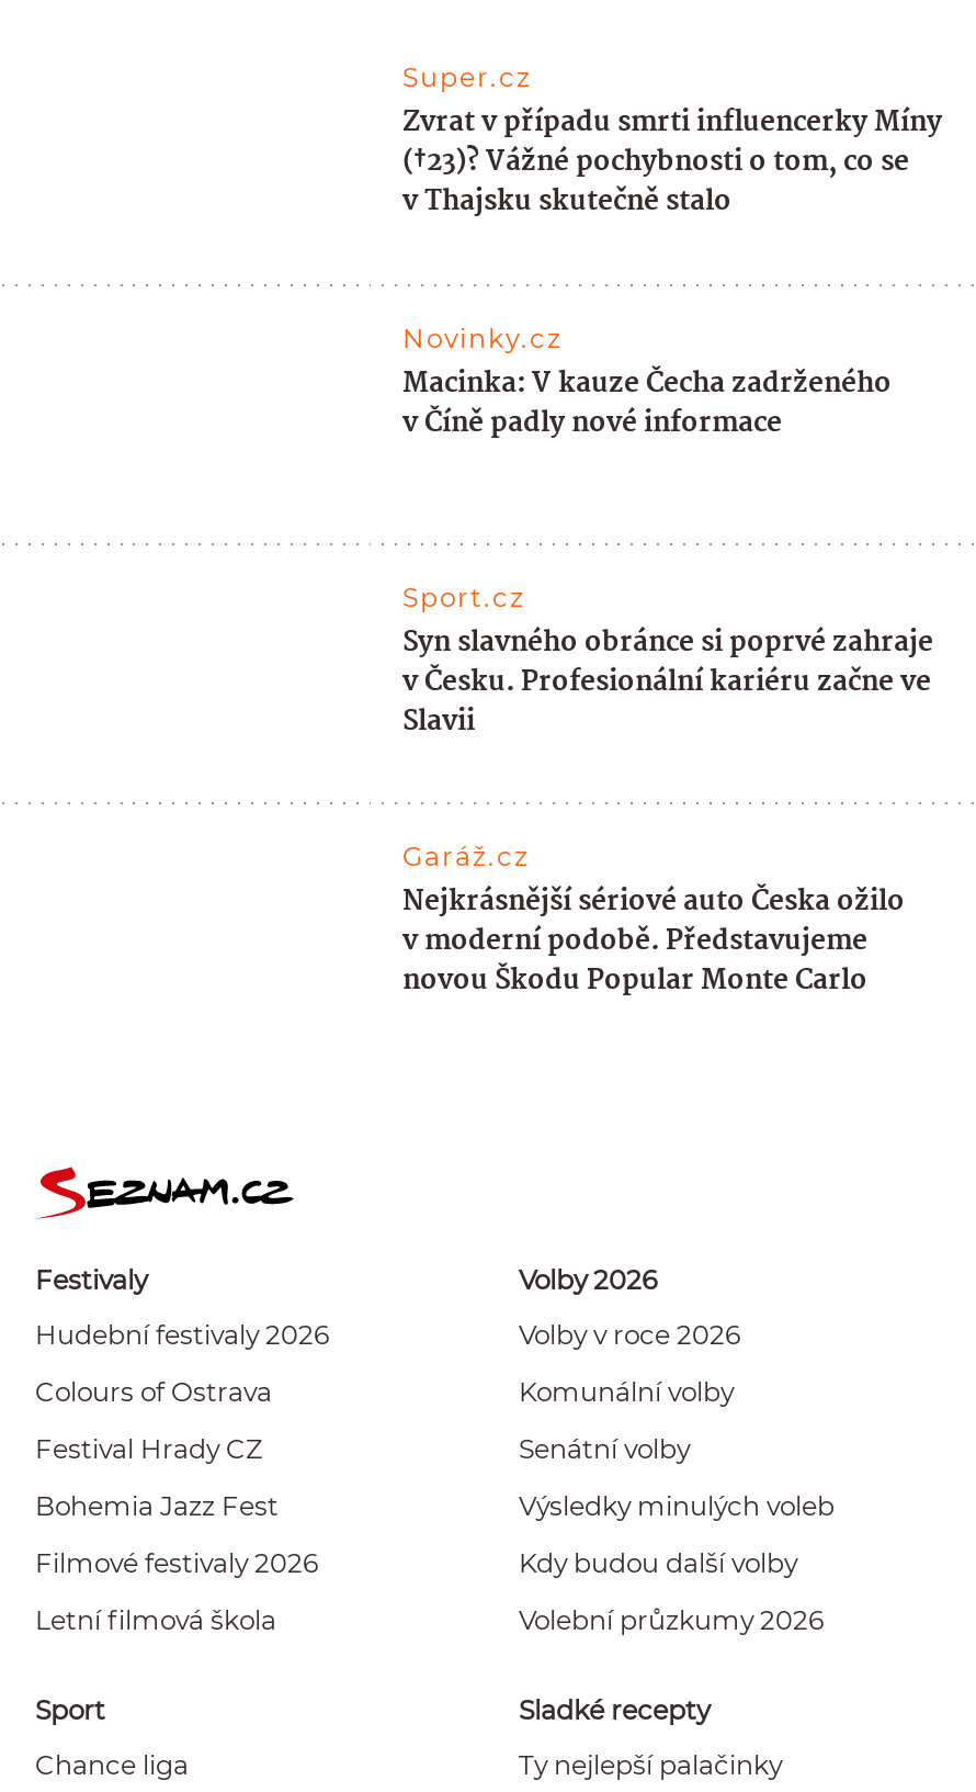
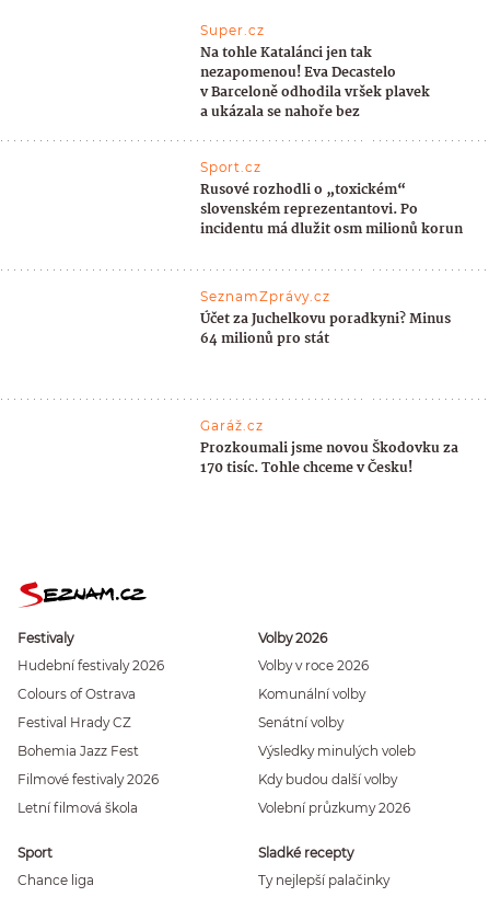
- Zvrat v případu smrti influencerky Míny
- (†23)? Vážné pochybnosti o tom, co se
- v Thajsku skutečně stalo
- Novinky.cz
- Macinka: V kauze Čecha zadrženého
- v Číně padly nové informace
+ Na tohle Katalánci jen tak
+ nezapomenou! Eva Decastelo
+ v Barceloně odhodila vršek plavek
+ a ukázala se nahoře bez

moved up: Sport.cz

- Syn slavného obránce si poprvé zahraje
- v Česku. Profesionální kariéru začne ve
- Slavii
+ Rusové rozhodli o „toxickém“
+ slovenském reprezentantovi. Po
+ incidentu má dlužit osm milionů korun
+ SeznamZprávy.cz
+ Účet za Juchelkovu poradkyni? Minus
+ 64 milionů pro stát

- Nejkrásnější sériové auto Česka ožilo
- v moderní podobě. Představujeme
- novou Škodu Popular Monte Carlo
+ Prozkoumali jsme novou Škodovku za
+ 170 tisíc. Tohle chceme v Česku!
